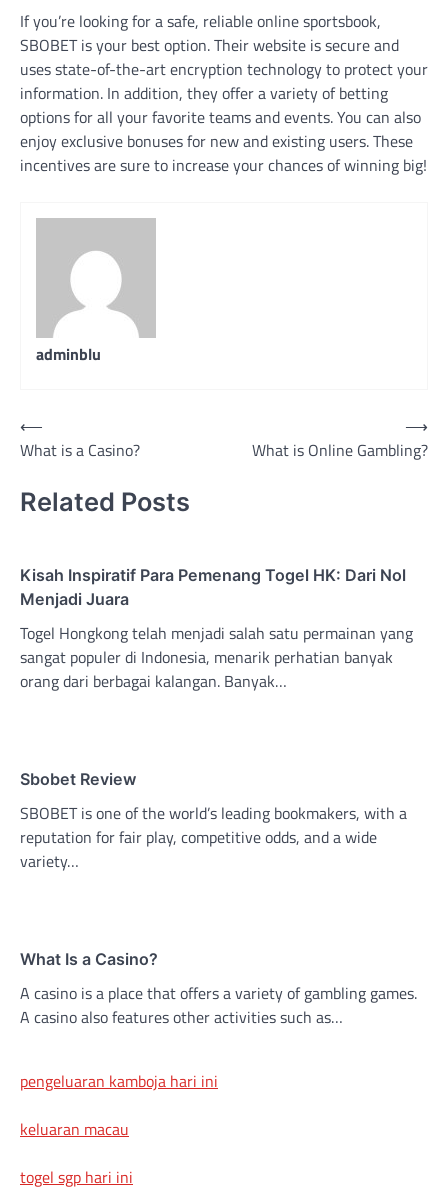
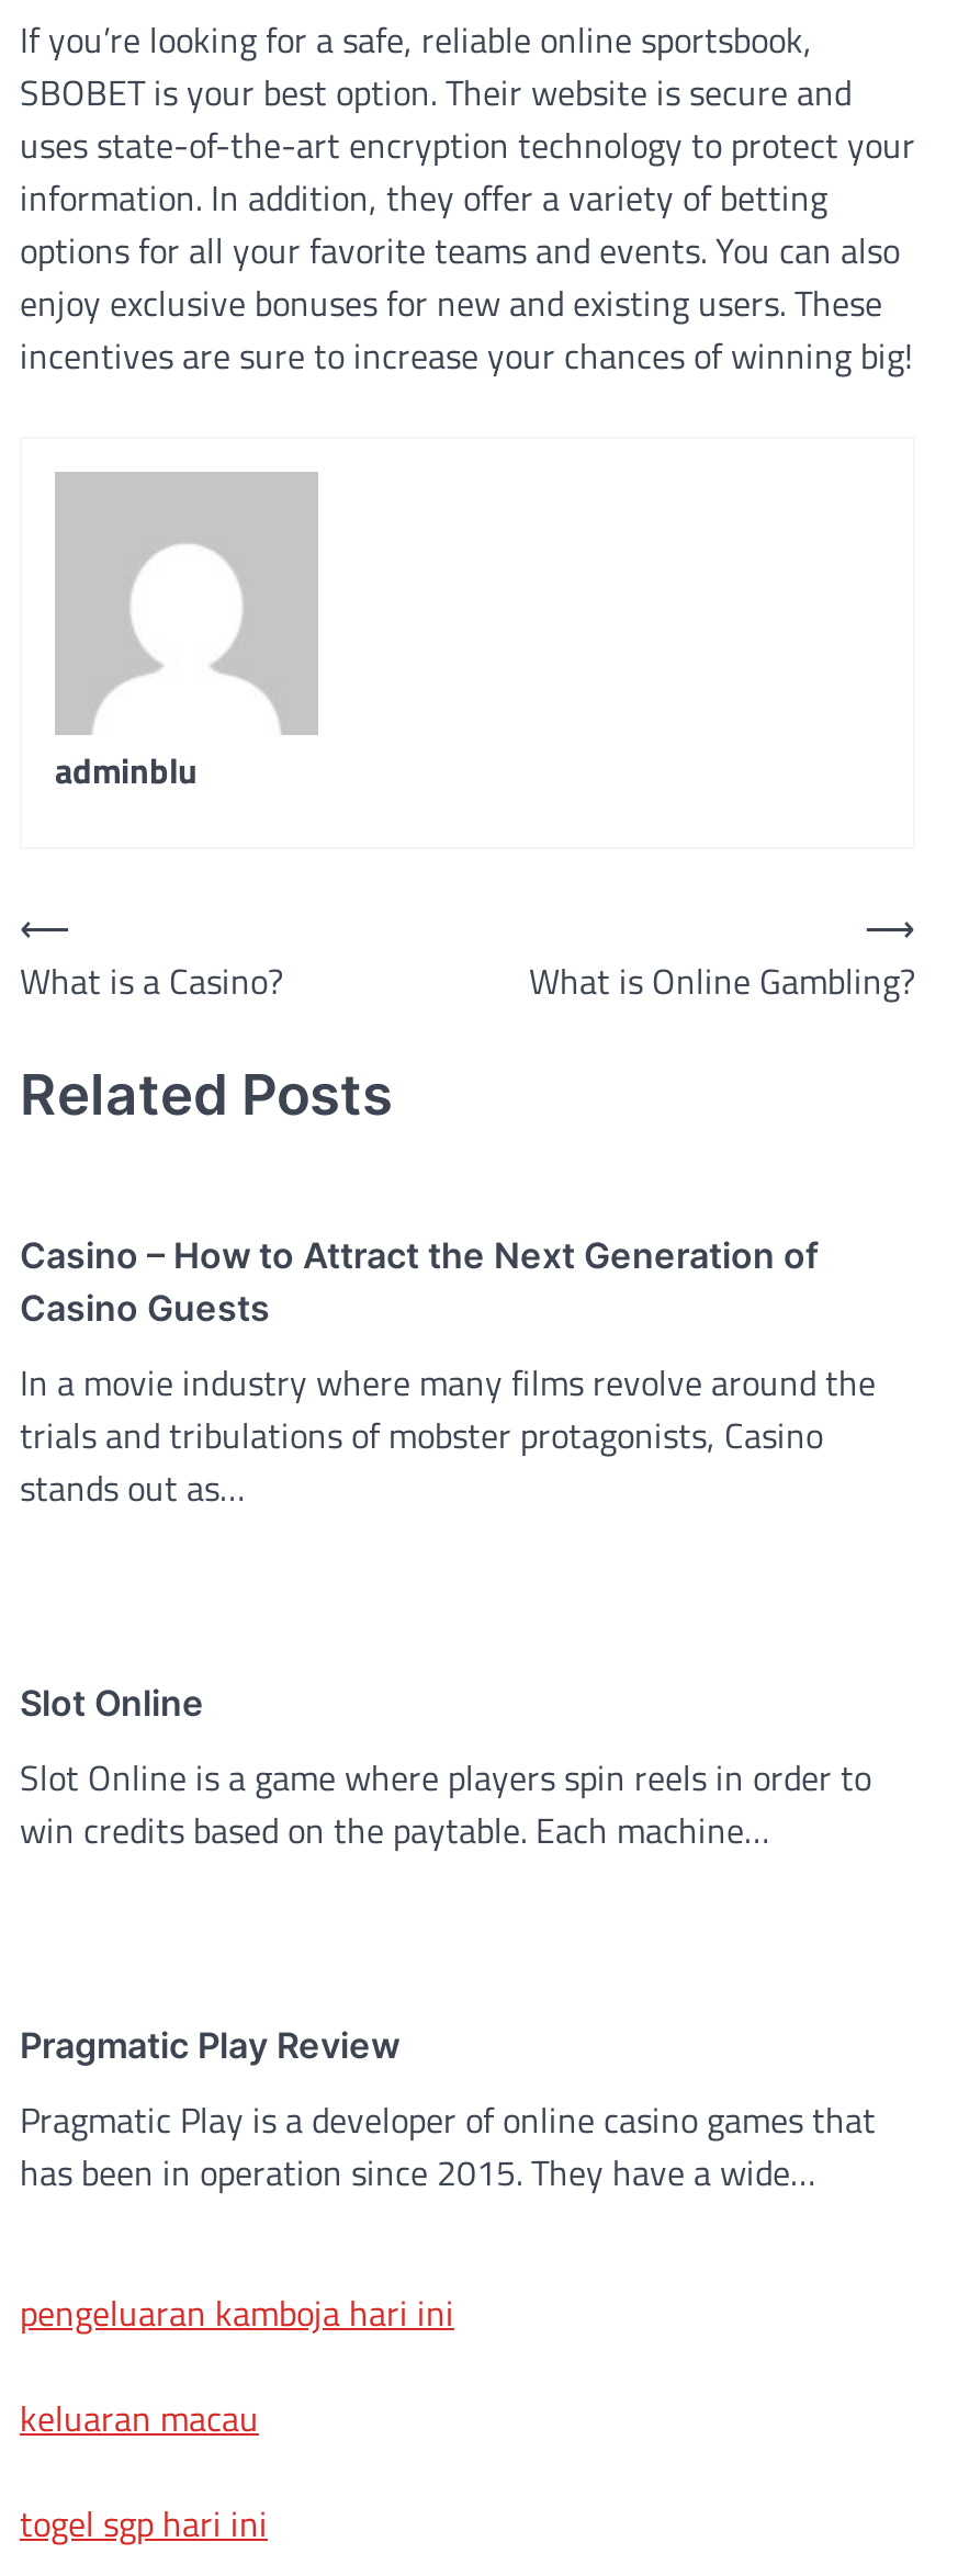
- Kisah Inspiratif Para Pemenang Togel HK: Dari Nol
- Menjadi Juara
+ Casino – How to Attract the Next Generation of
+ Casino Guests

- Togel Hongkong telah menjadi salah satu permainan yang
- sangat populer di Indonesia, menarik perhatian banyak
- orang dari berbagai kalangan. Banyak…
+ In a movie industry where many films revolve around the
+ trials and tribulations of mobster protagonists, Casino
+ stands out as…

- Sbobet Review
+ Slot Online

- SBOBET is one of the world’s leading bookmakers, with a
- reputation for fair play, competitive odds, and a wide
- variety…
+ Slot Online is a game where players spin reels in order to
+ win credits based on the paytable. Each machine…

- What Is a Casino?
+ Pragmatic Play Review

- A casino is a place that offers a variety of gambling games.
- A casino also features other activities such as…
+ Pragmatic Play is a developer of online casino games that
+ has been in operation since 2015. They have a wide…
